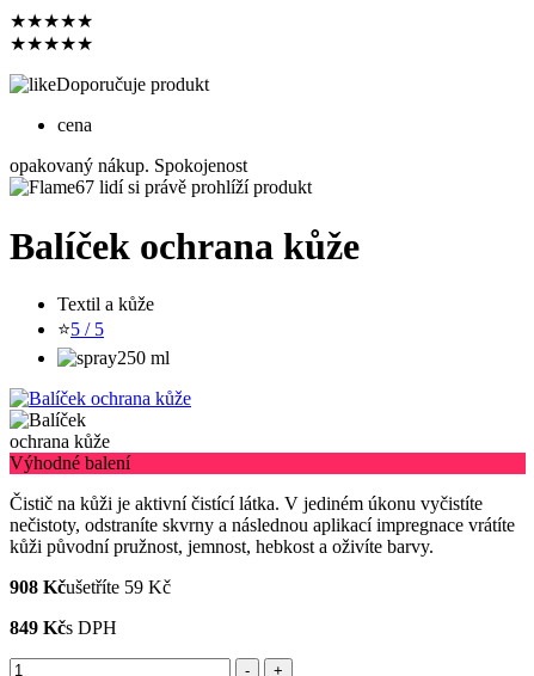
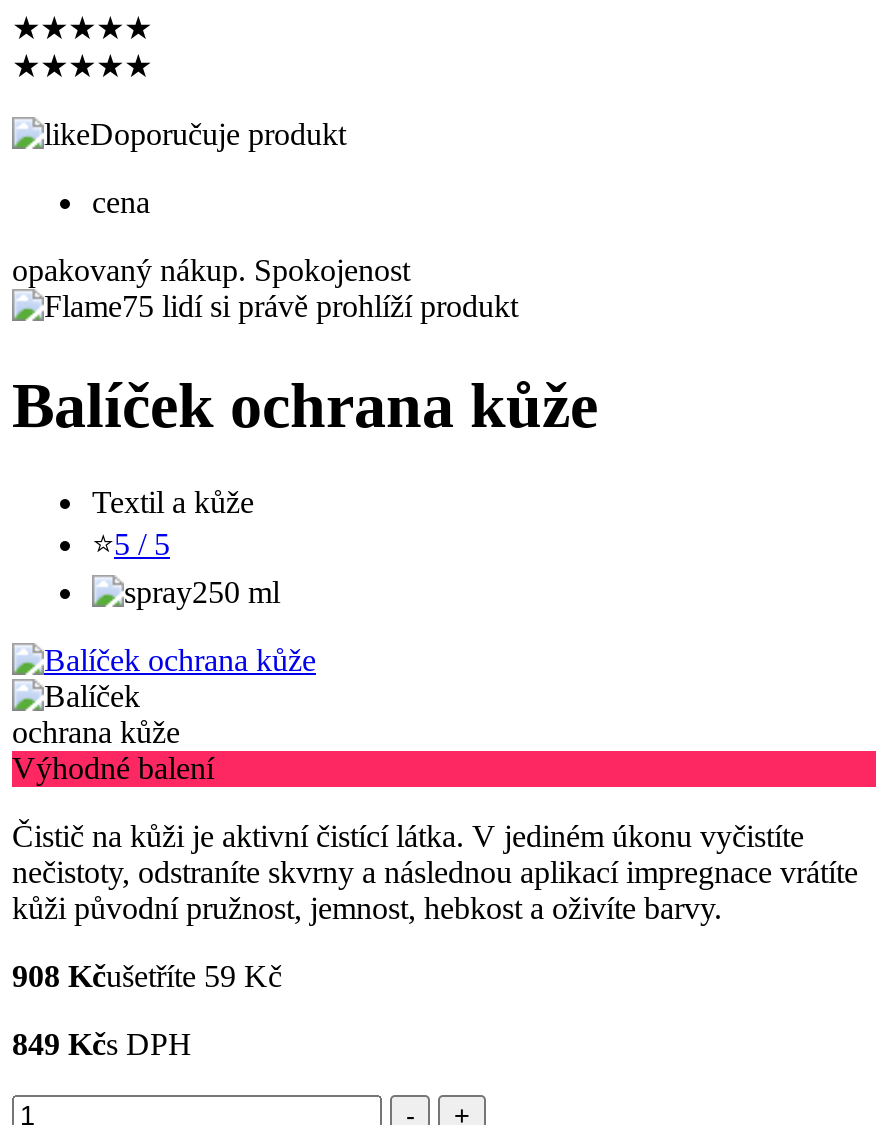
- 67 lidí si právě prohlíží produkt
+ 75 lidí si právě prohlíží produkt
